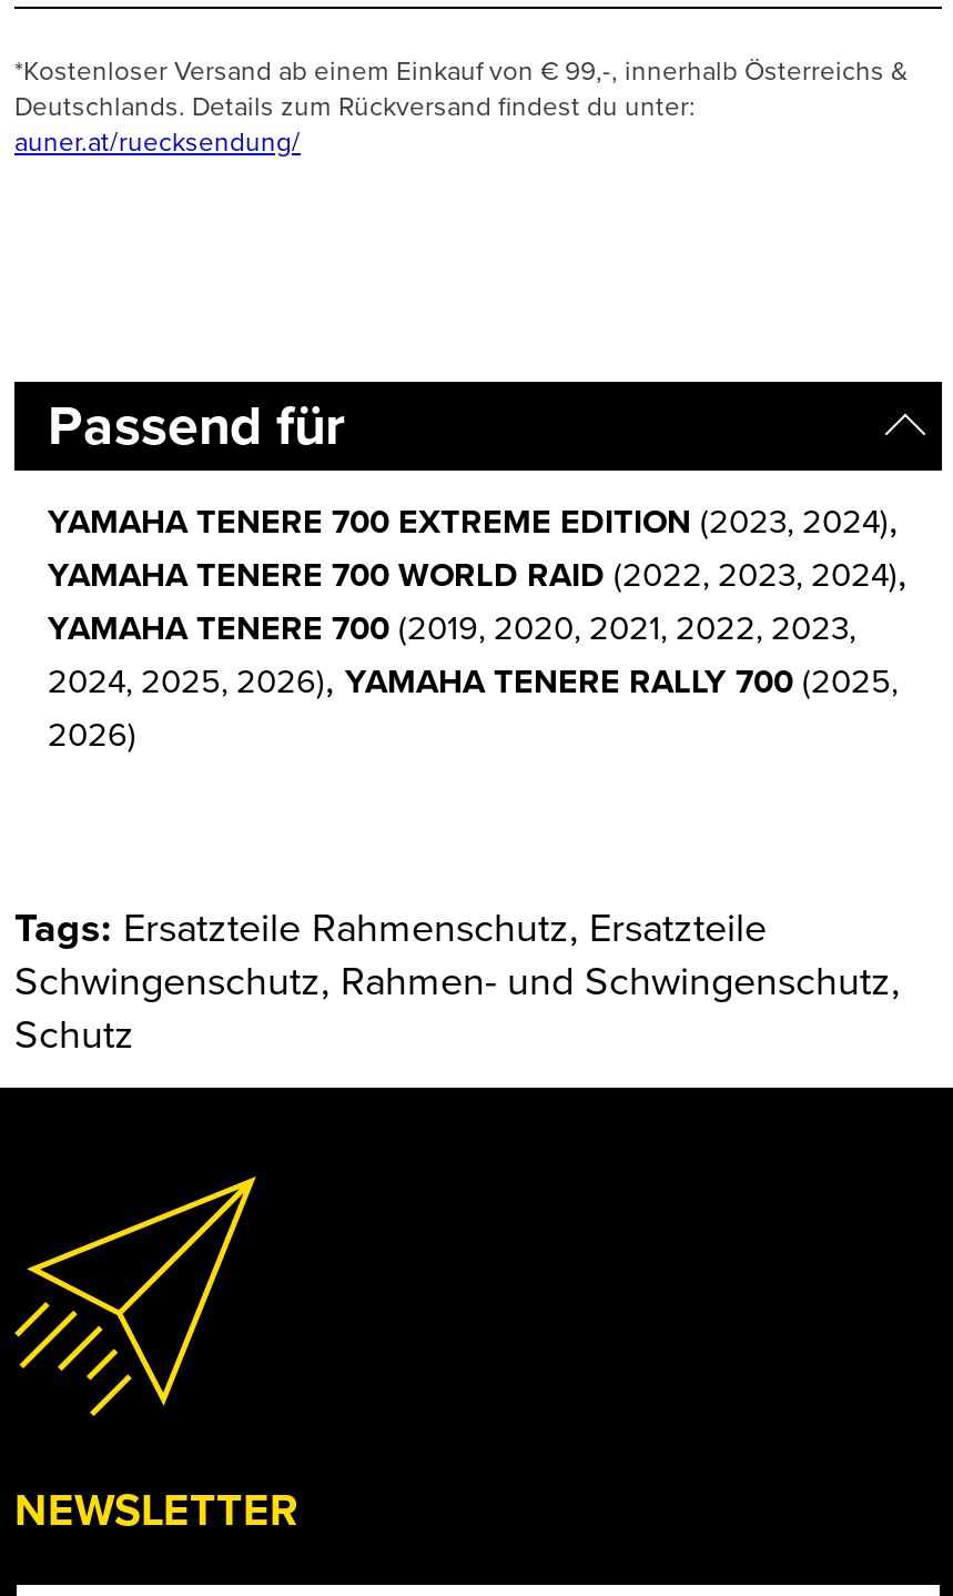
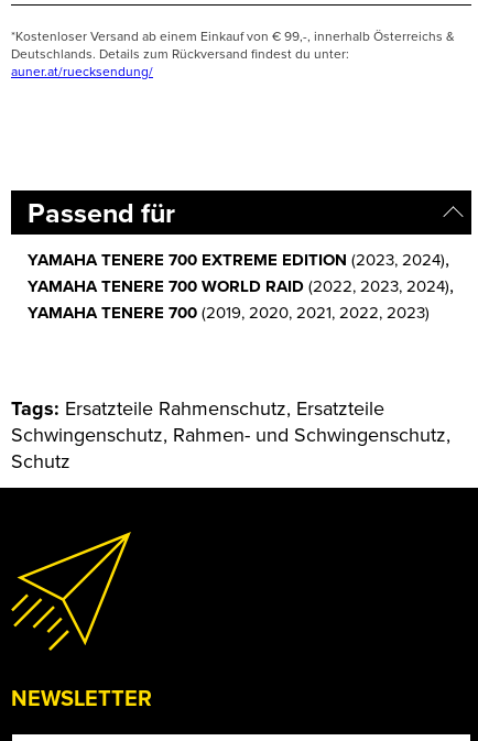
- YAMAHA TENERE 700 (2019, 2020, 2021, 2022, 2023,
- 2024, 2025, 2026), YAMAHA TENERE RALLY 700 (2025,
- 2026)
+ YAMAHA TENERE 700 (2019, 2020, 2021, 2022, 2023)
